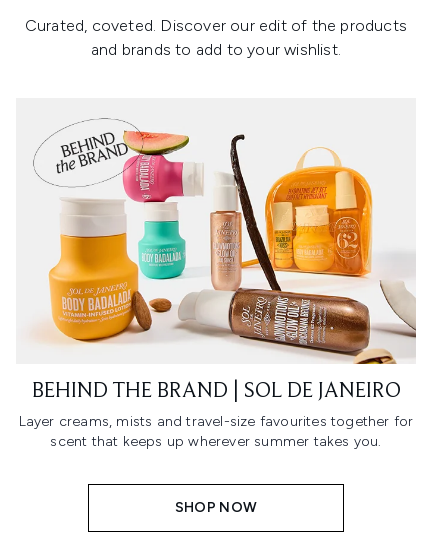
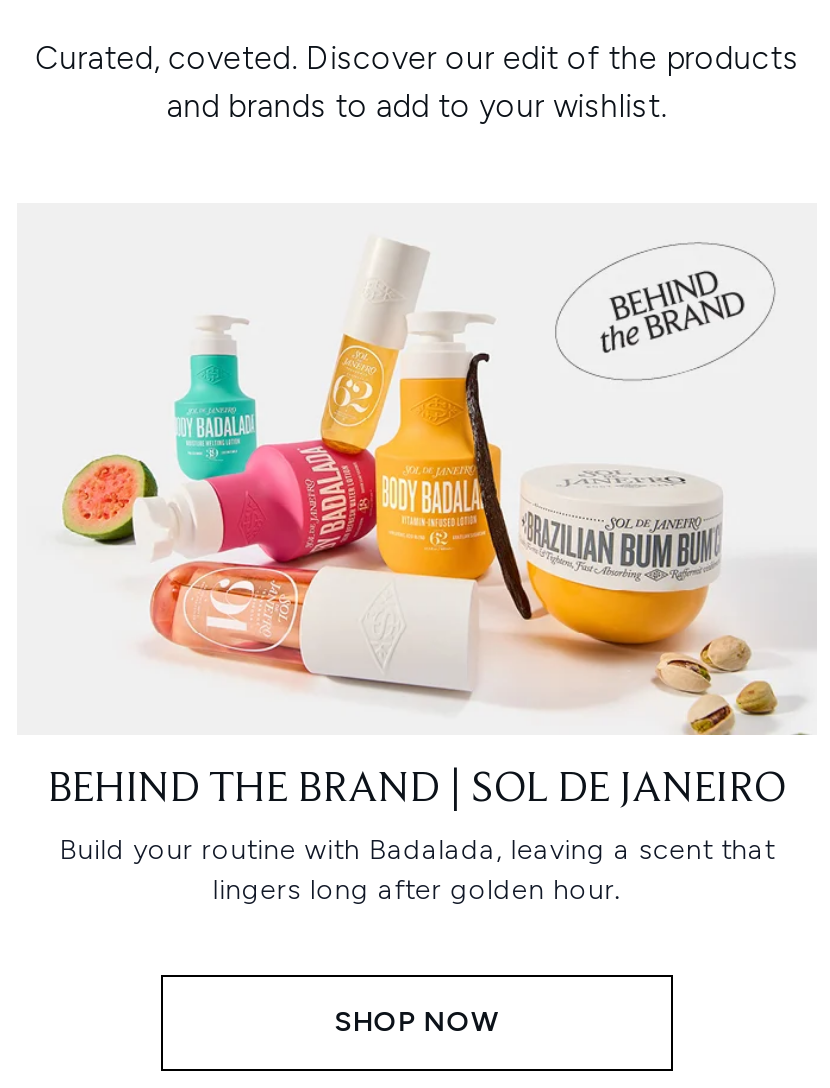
- [image]
+ [image]

- Layer creams, mists and travel-size favourites together for
- scent that keeps up wherever summer takes you.
+ Build your routine with Badalada, leaving a scent that
+ lingers long after golden hour.
